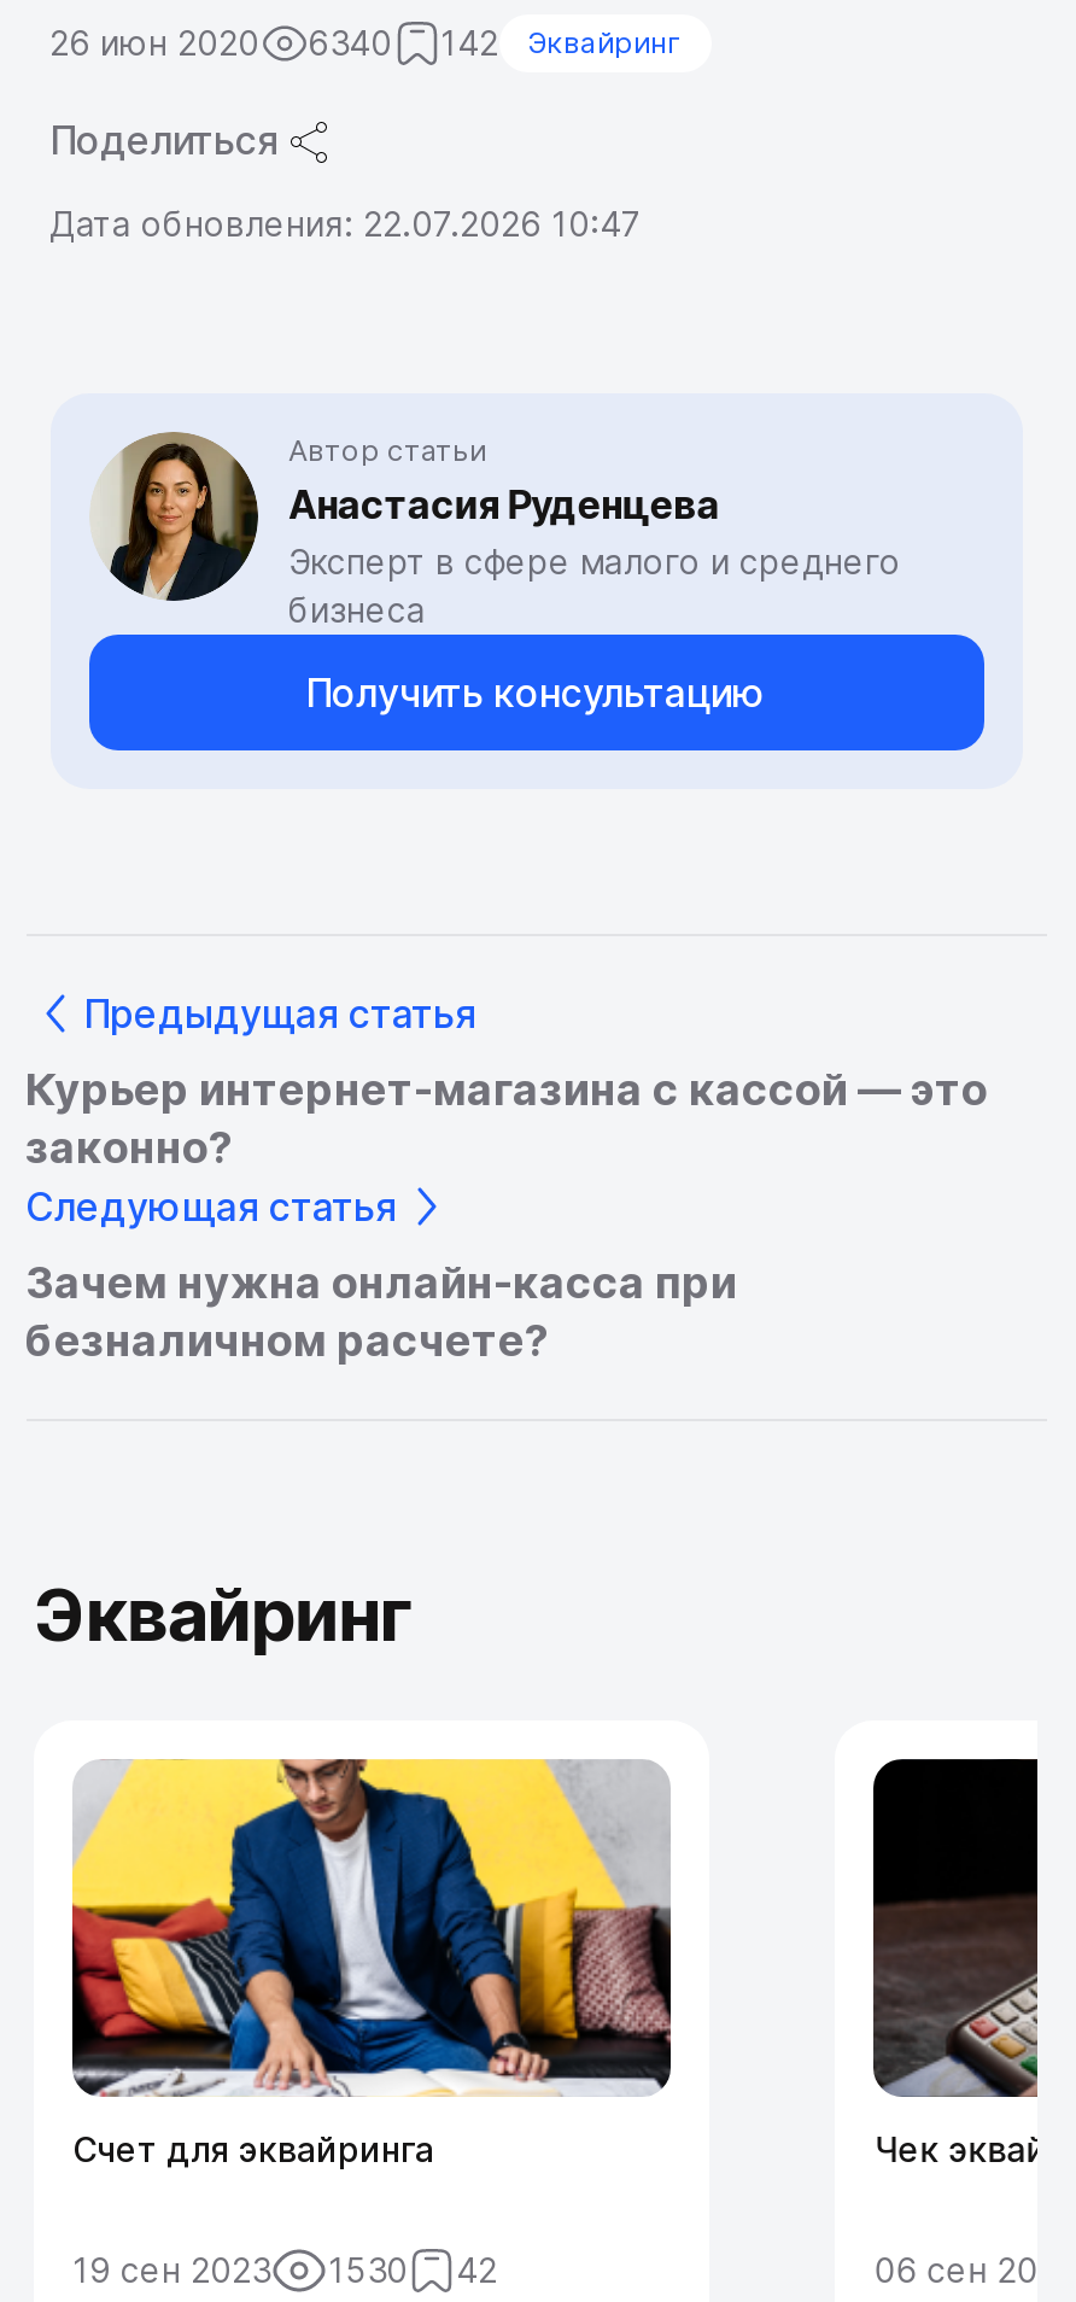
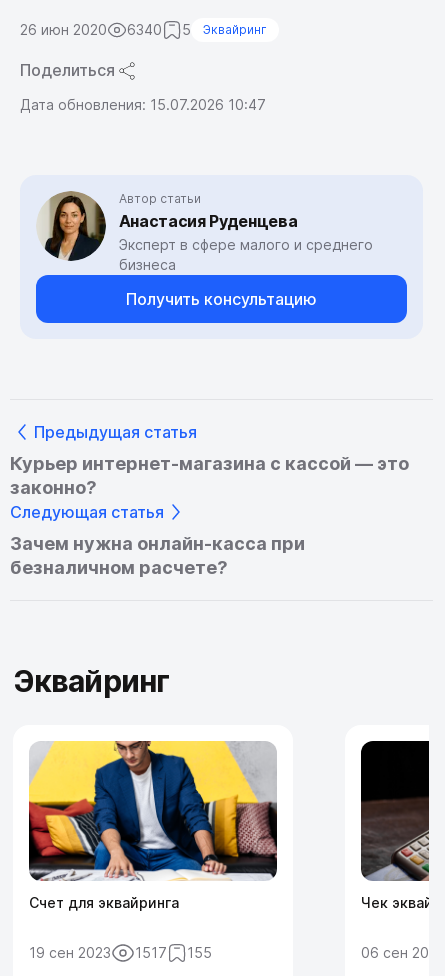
- 26 июн 2020 6340 142 Эквайринг
+ 26 июн 2020 6340 5 Эквайринг

- Дата обновления: 22.07.2026 10:47
+ Дата обновления: 15.07.2026 10:47

- 1530
+ 1517

- 42
+ 155
